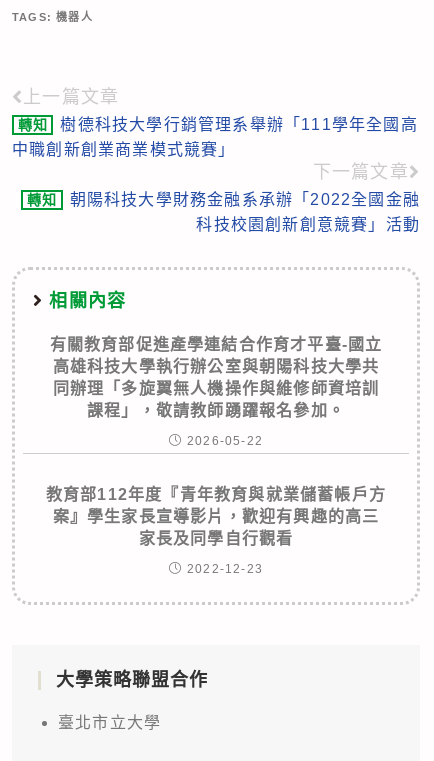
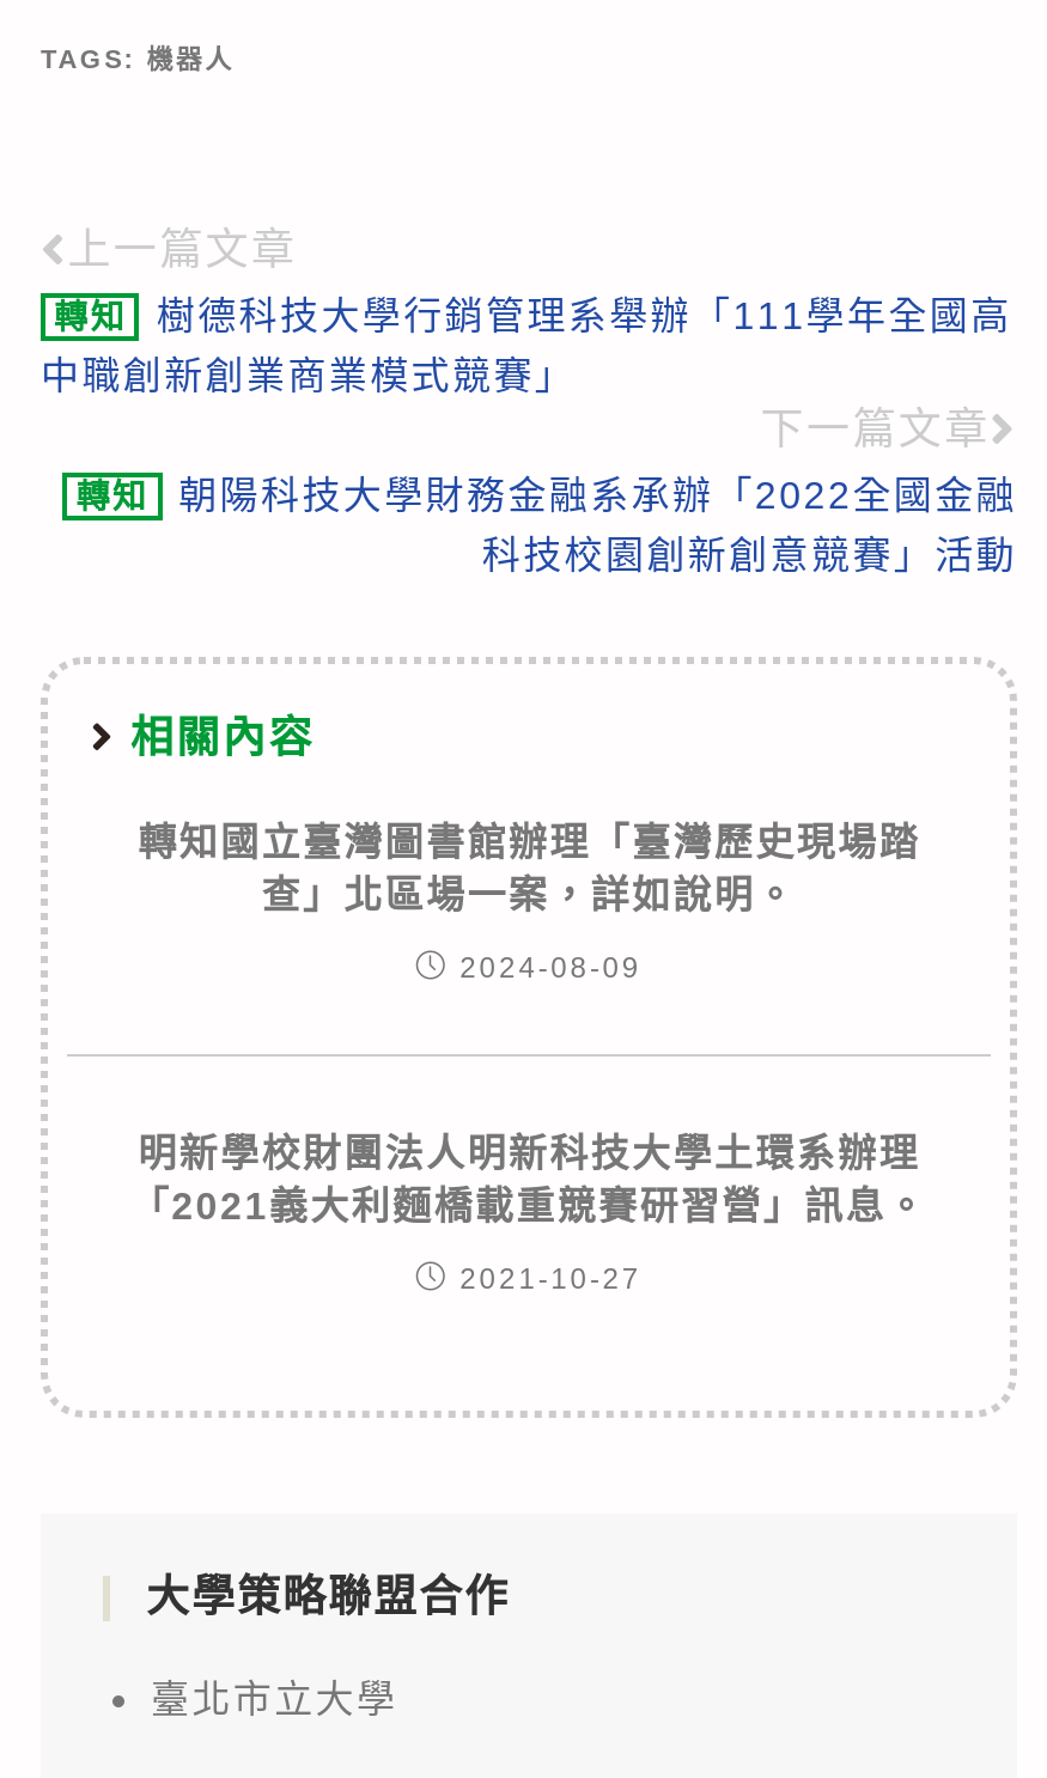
- 有關教育部促進產學連結合作育才平臺-國立
- 高雄科技大學執行辦公室與朝陽科技大學共
- 同辦理「多旋翼無人機操作與維修師資培訓
- 課程」，敬請教師踴躍報名參加。
+ 轉知國立臺灣圖書館辦理「臺灣歷史現場踏
+ 查」北區場一案，詳如說明。

- 2026-05-22
+ 2024-08-09

- 教育部112年度『青年教育與就業儲蓄帳戶方
- 案』學生家長宣導影片，歡迎有興趣的高三
- 家長及同學自行觀看
+ 明新學校財團法人明新科技大學土環系辦理
+ 「2021義大利麵橋載重競賽研習營」訊息。

- 2022-12-23
+ 2021-10-27
